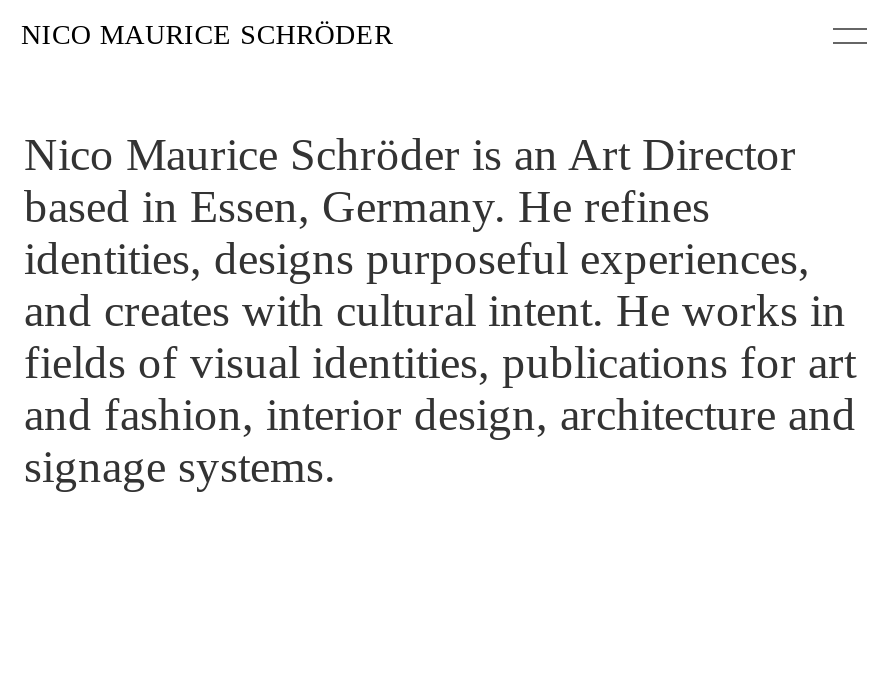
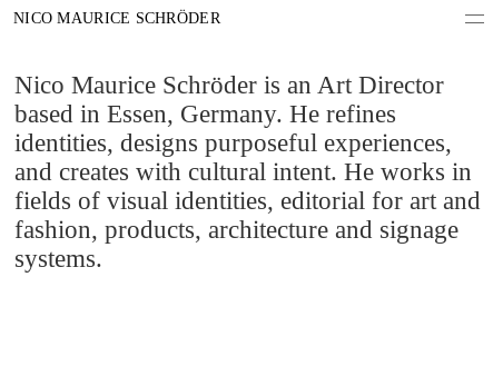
- fields of visual identities, publications for art
- and fashion, interior design, architecture and
- signage systems.
+ fields of visual identities, editorial for art and
+ fashion, products, architecture and signage
+ systems.
